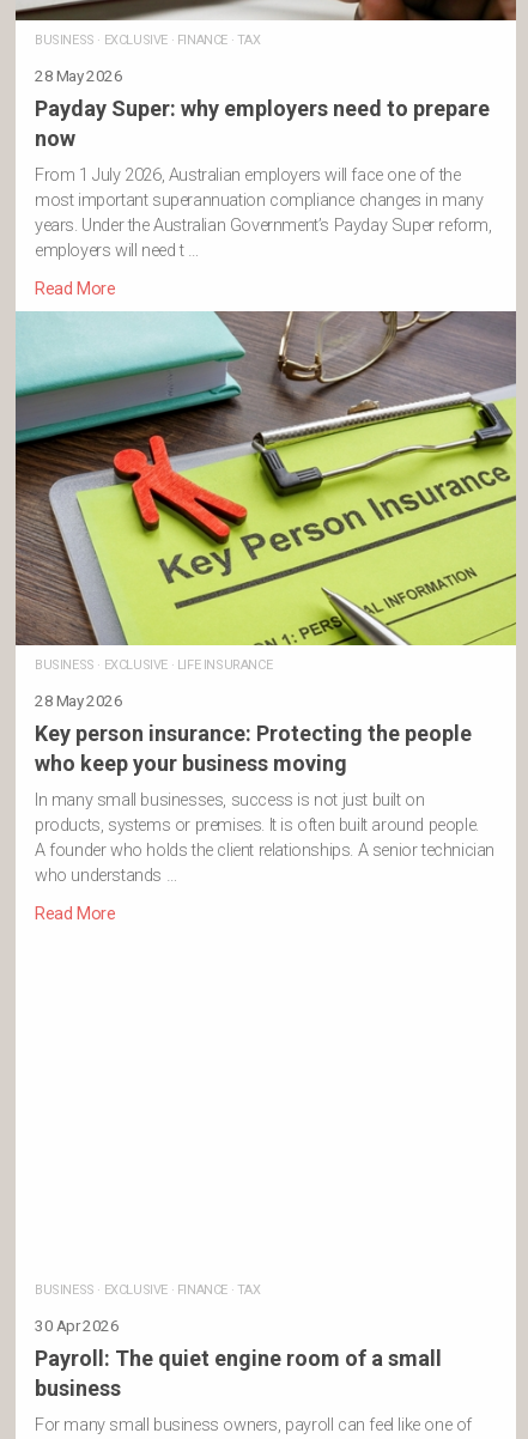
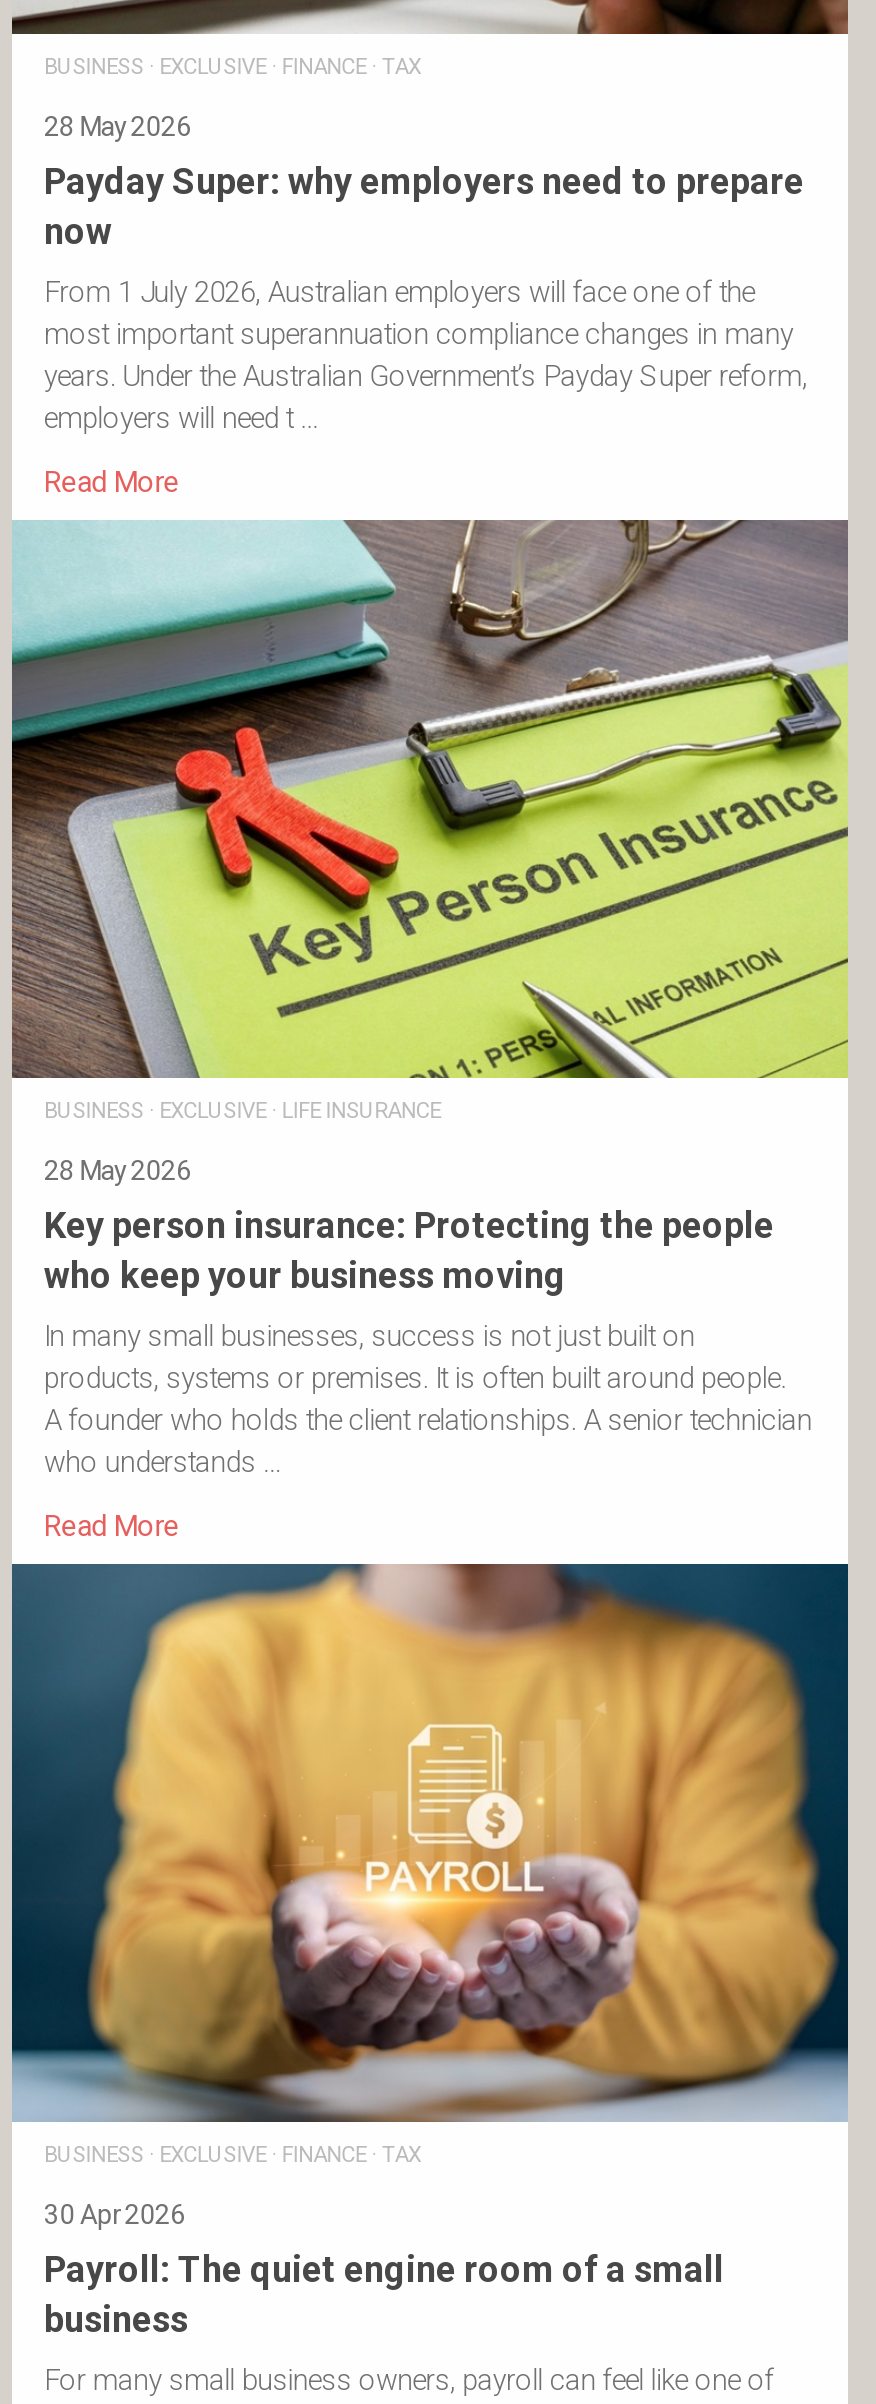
+ [image]
